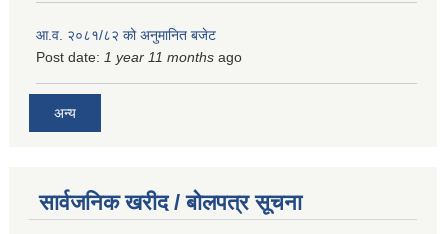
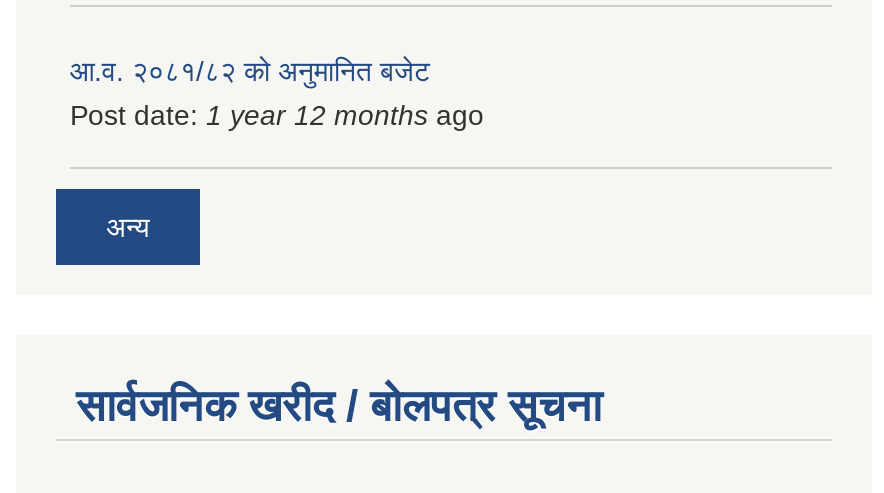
- Post date: 1 year 11 months ago
+ Post date: 1 year 12 months ago
